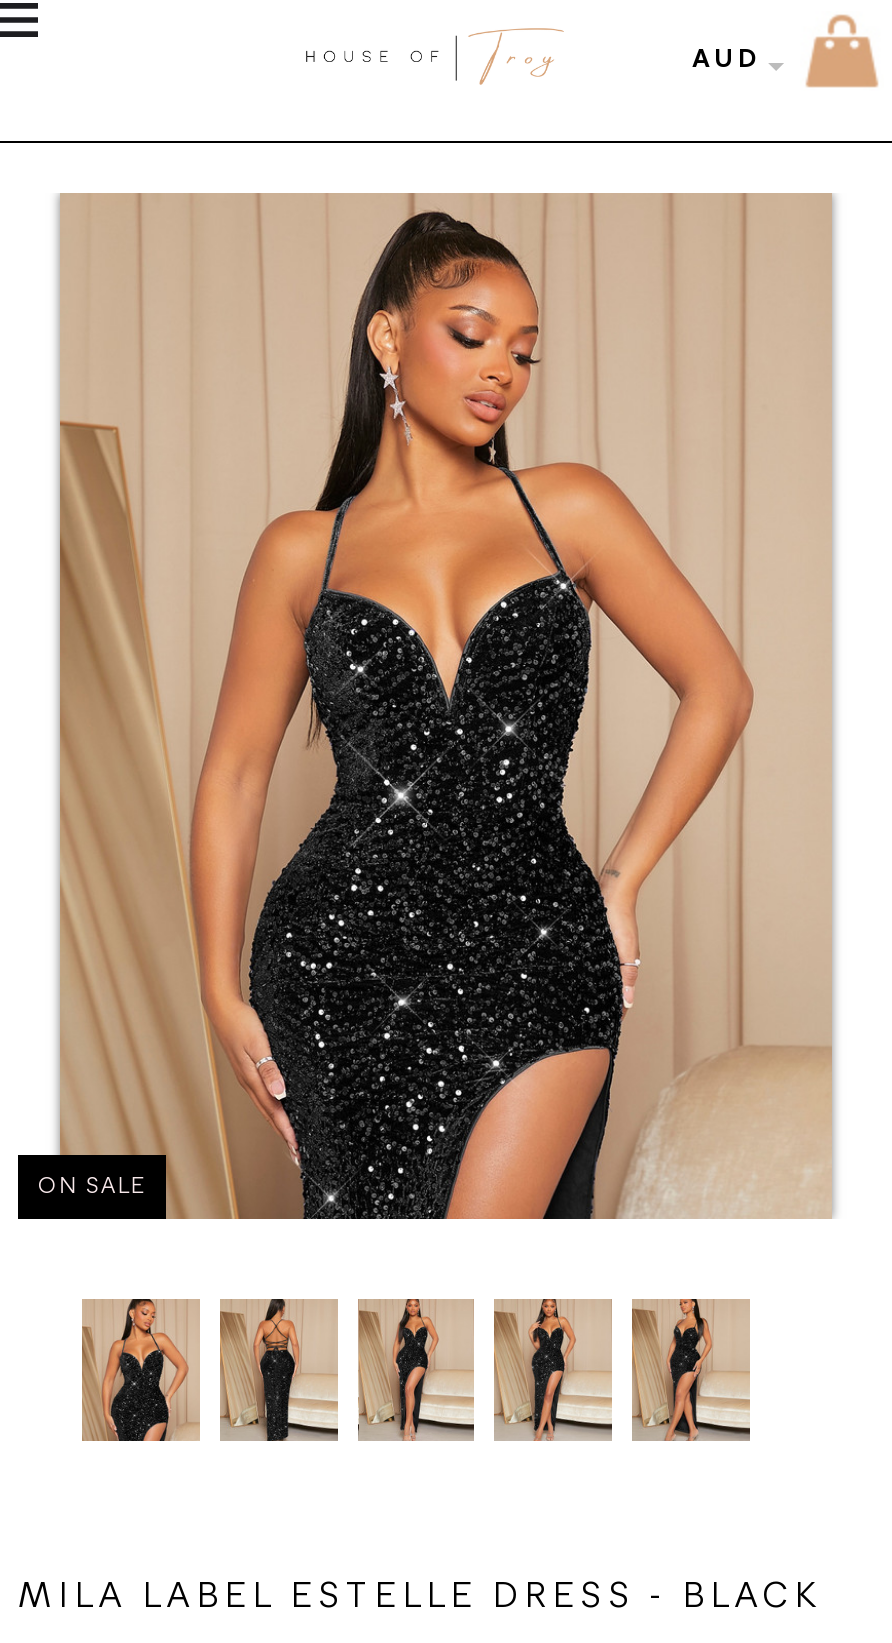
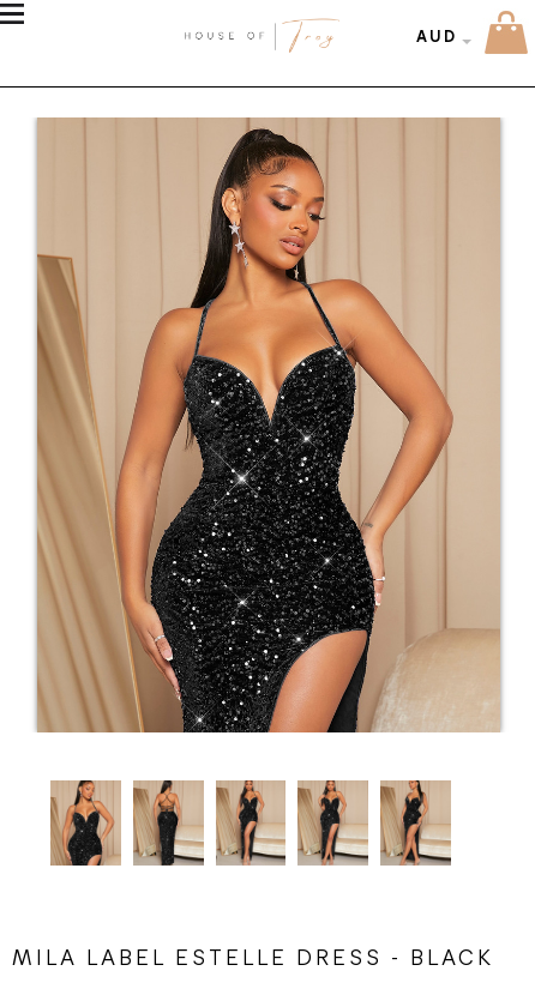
- ON SALE
